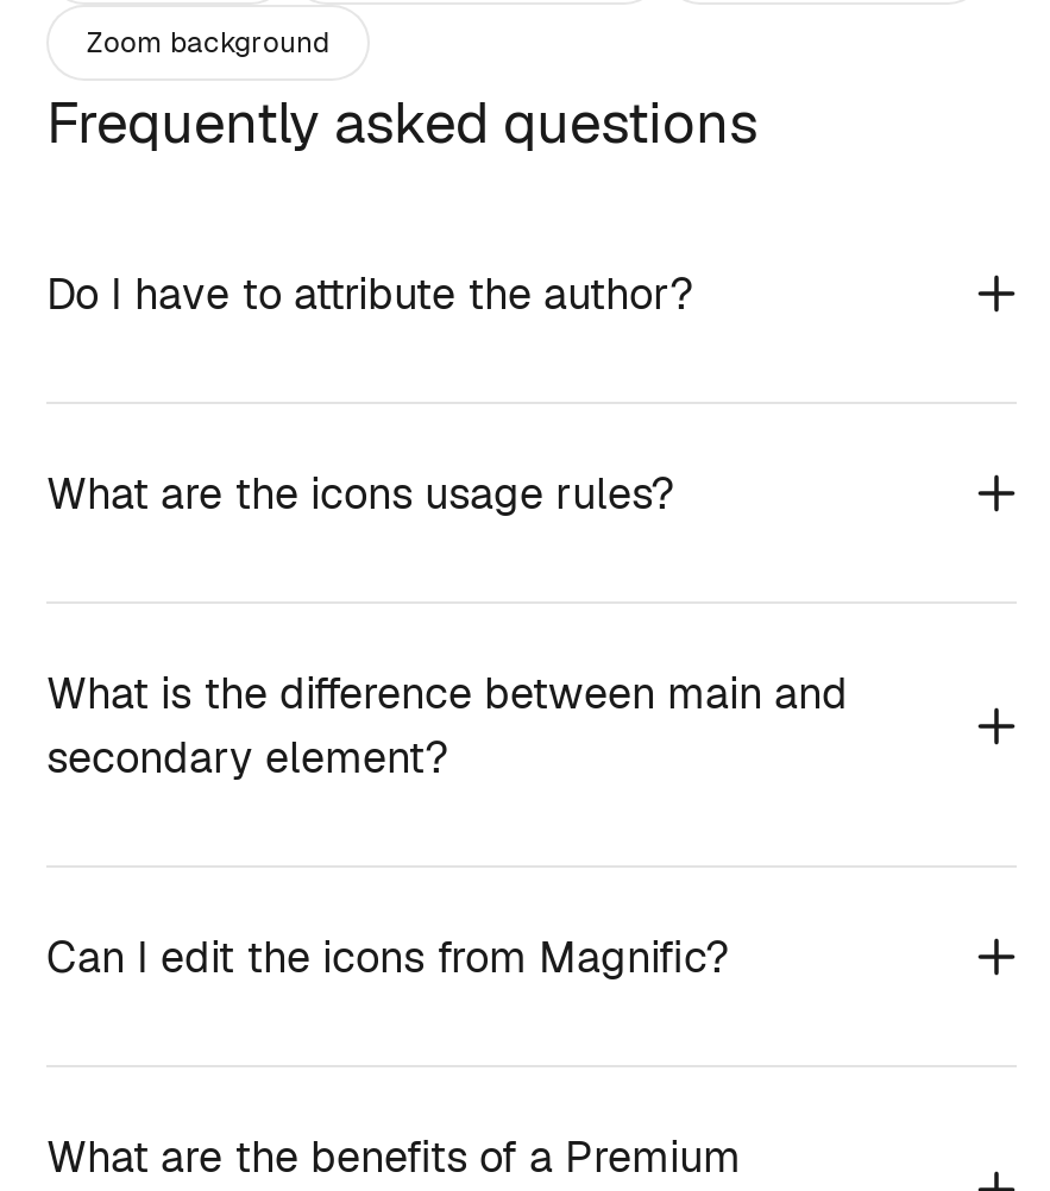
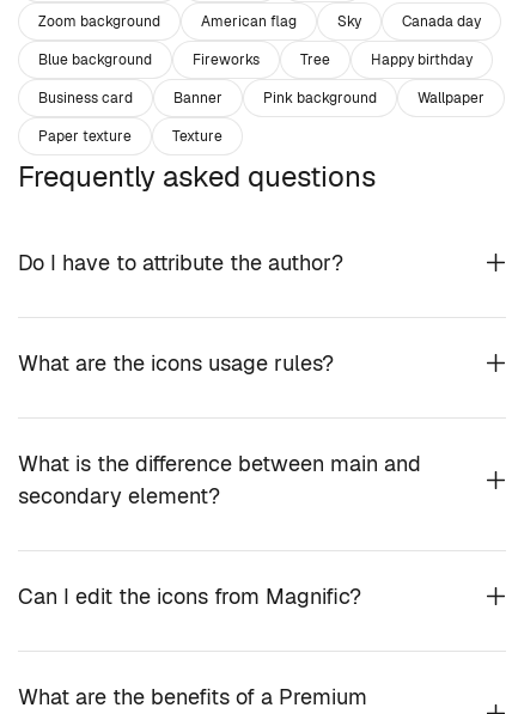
+ American flag
+ Sky
+ Canada day
+ Blue background
+ Fireworks
+ Tree
+ Happy birthday
+ Business card
+ Banner
+ Pink background
+ Wallpaper
+ Paper texture
+ Texture
